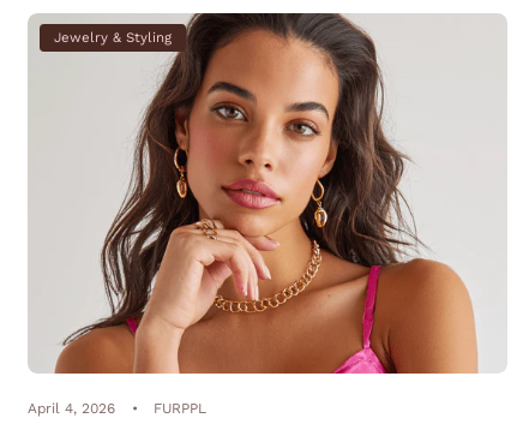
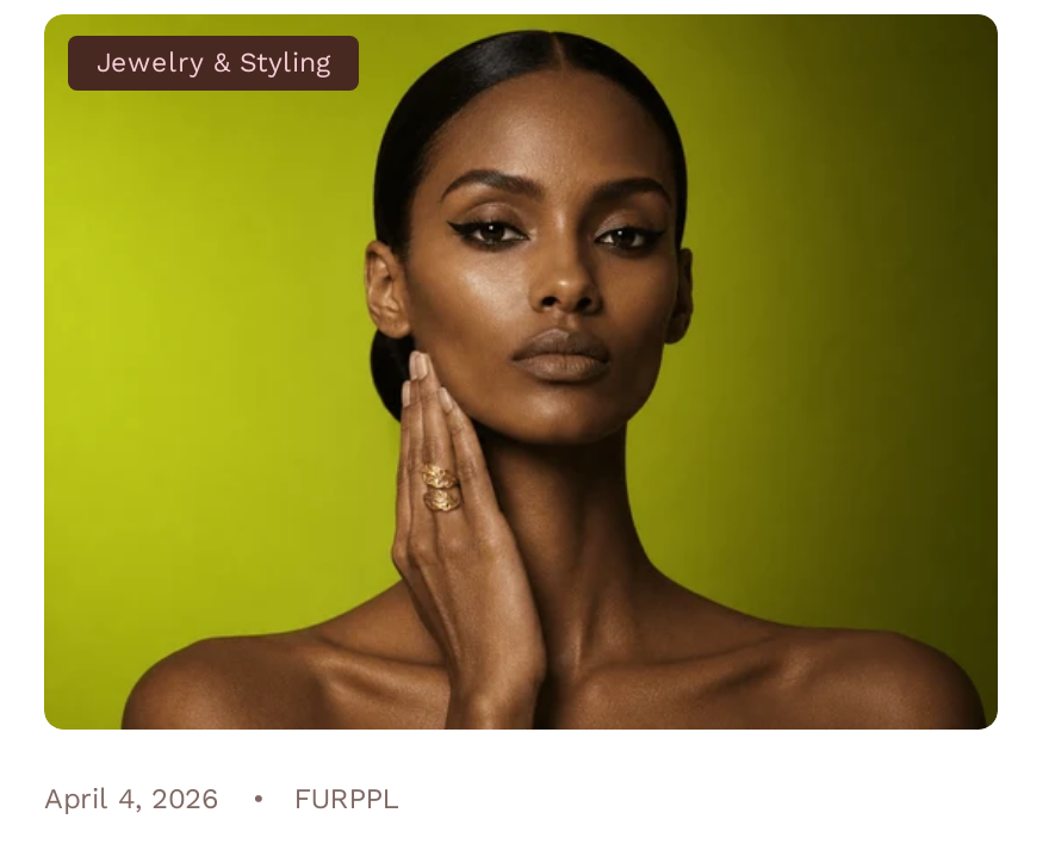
- [image]
+ [image]
